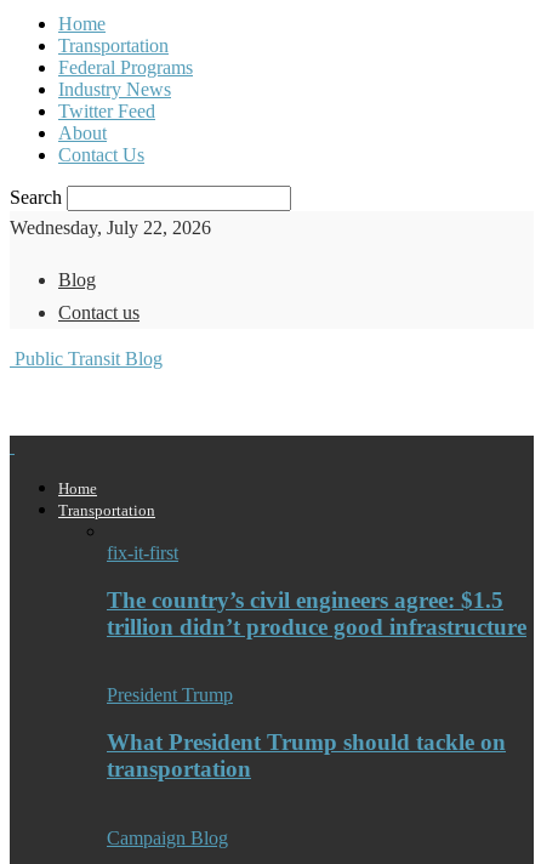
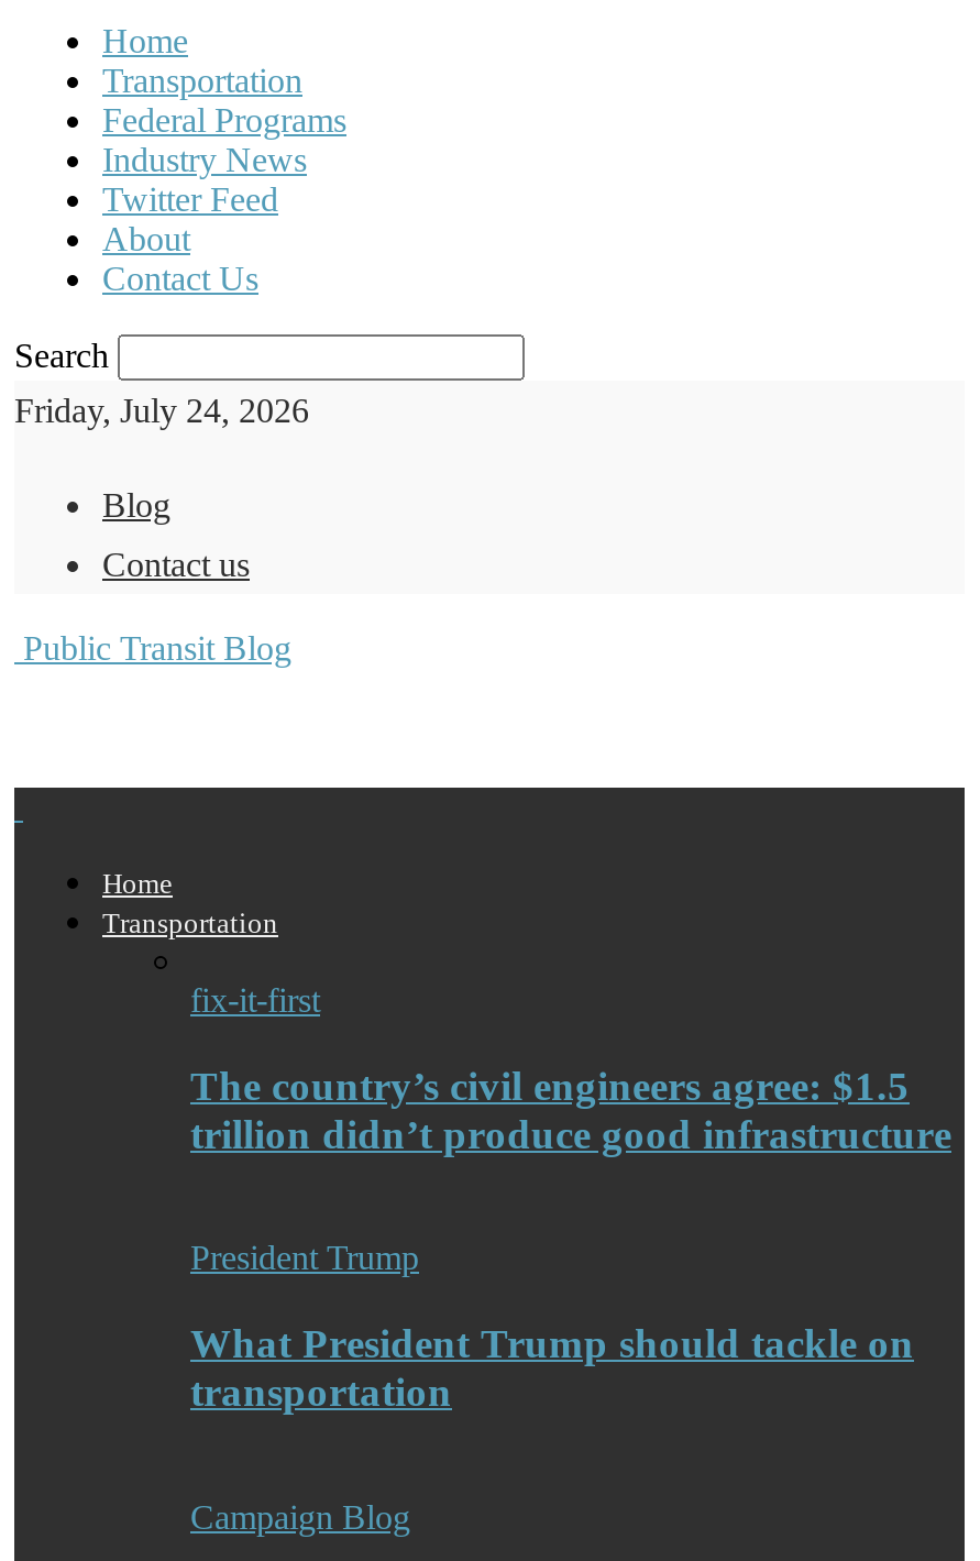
- Wednesday, July 22, 2026
+ Friday, July 24, 2026
